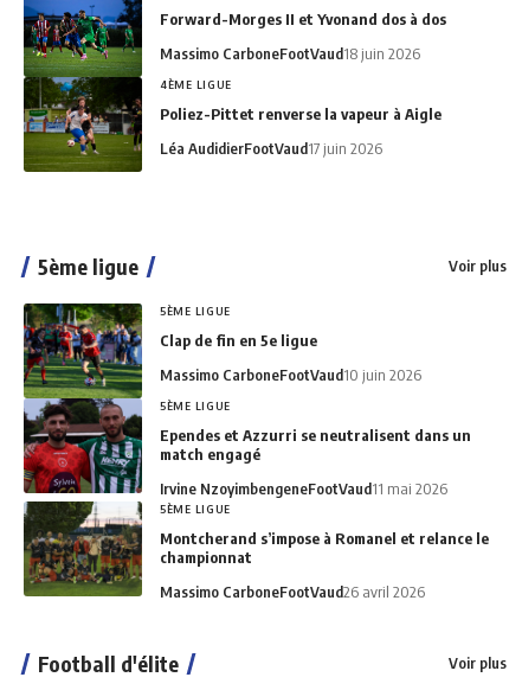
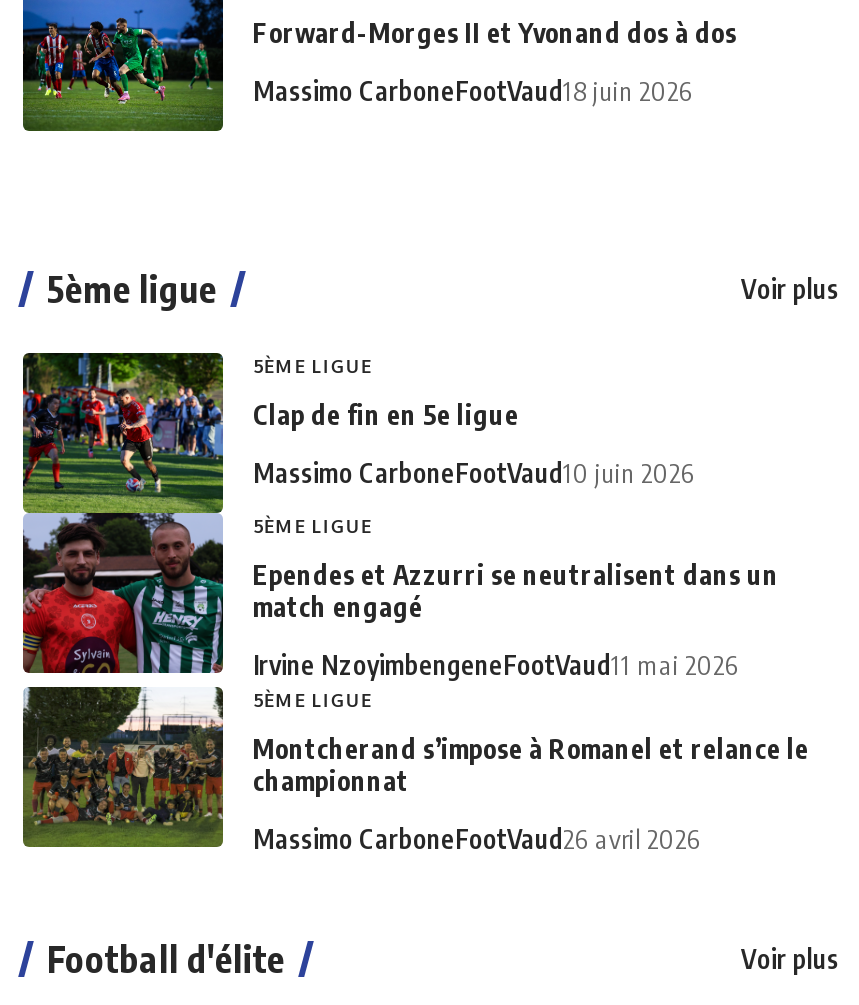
- [image]
- 4ÈME LIGUE
- Poliez-Pittet renverse la vapeur à Aigle
- Léa AudidierFootVaud17 juin 2026
